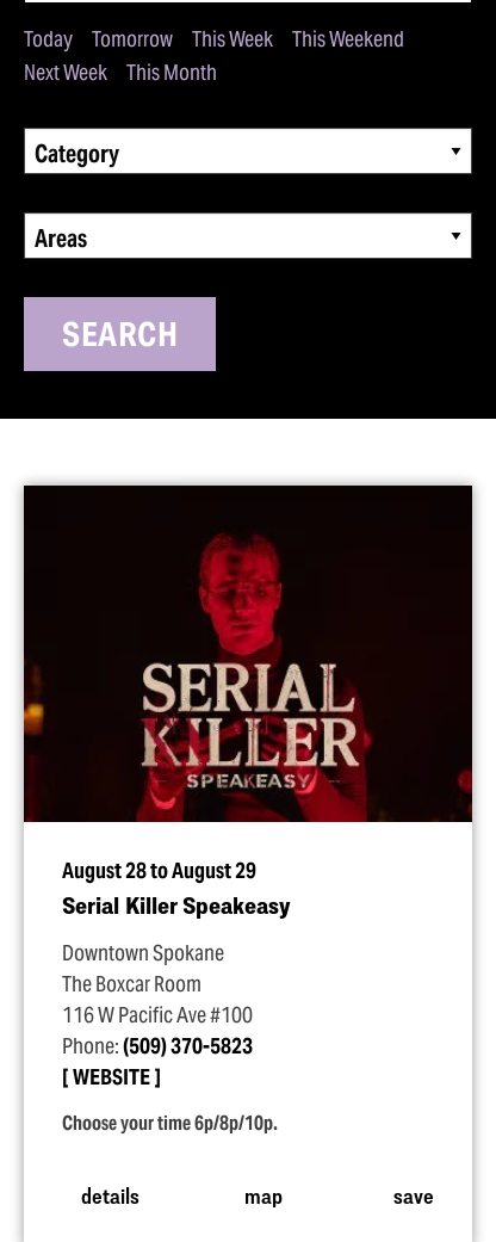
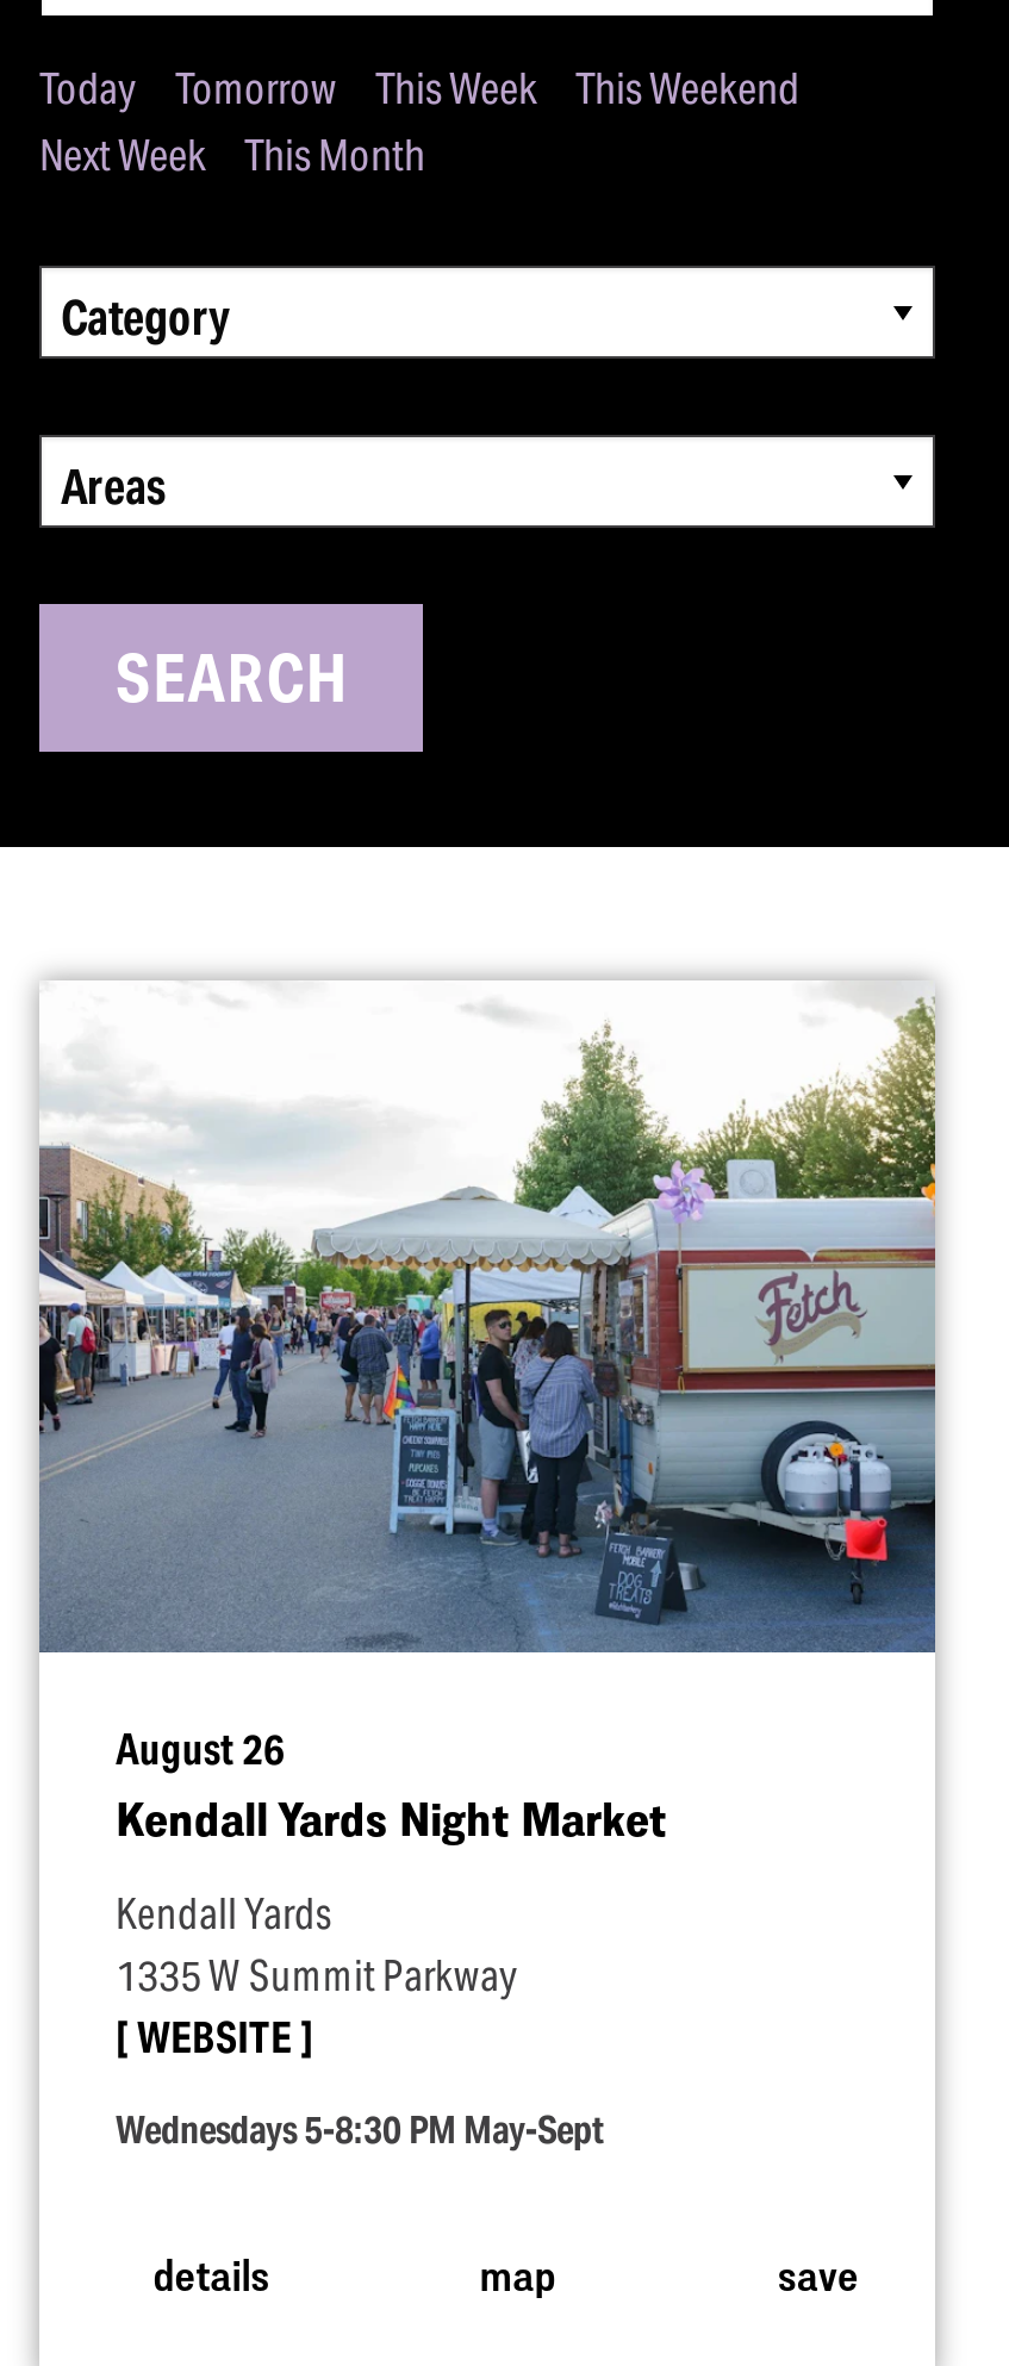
- [image]
- August 28 to August 29
- Serial Killer Speakeasy
+ [image]
+ August 26
+ Kendall Yards Night Market

- Downtown Spokane
- The Boxcar Room
- 116 W Pacific Ave #100
- Phone: (509) 370-5823
+ Kendall Yards
+ 1335 W Summit Parkway

- Choose your time 6p/8p/10p.
+ Wednesdays 5-8:30 PM May-Sept
